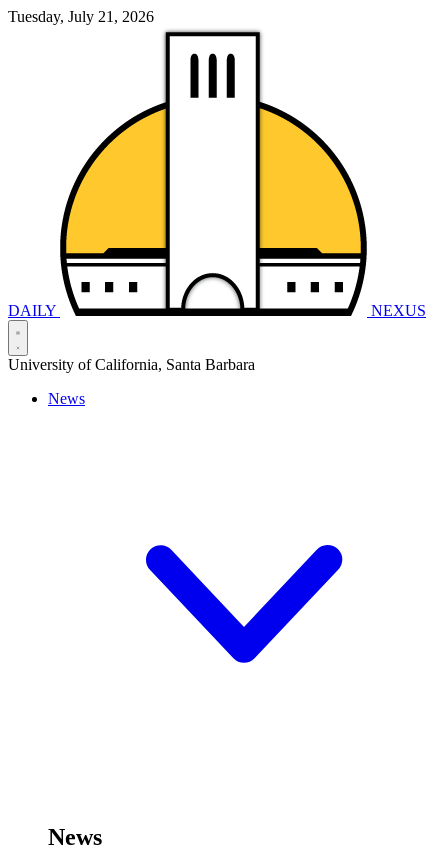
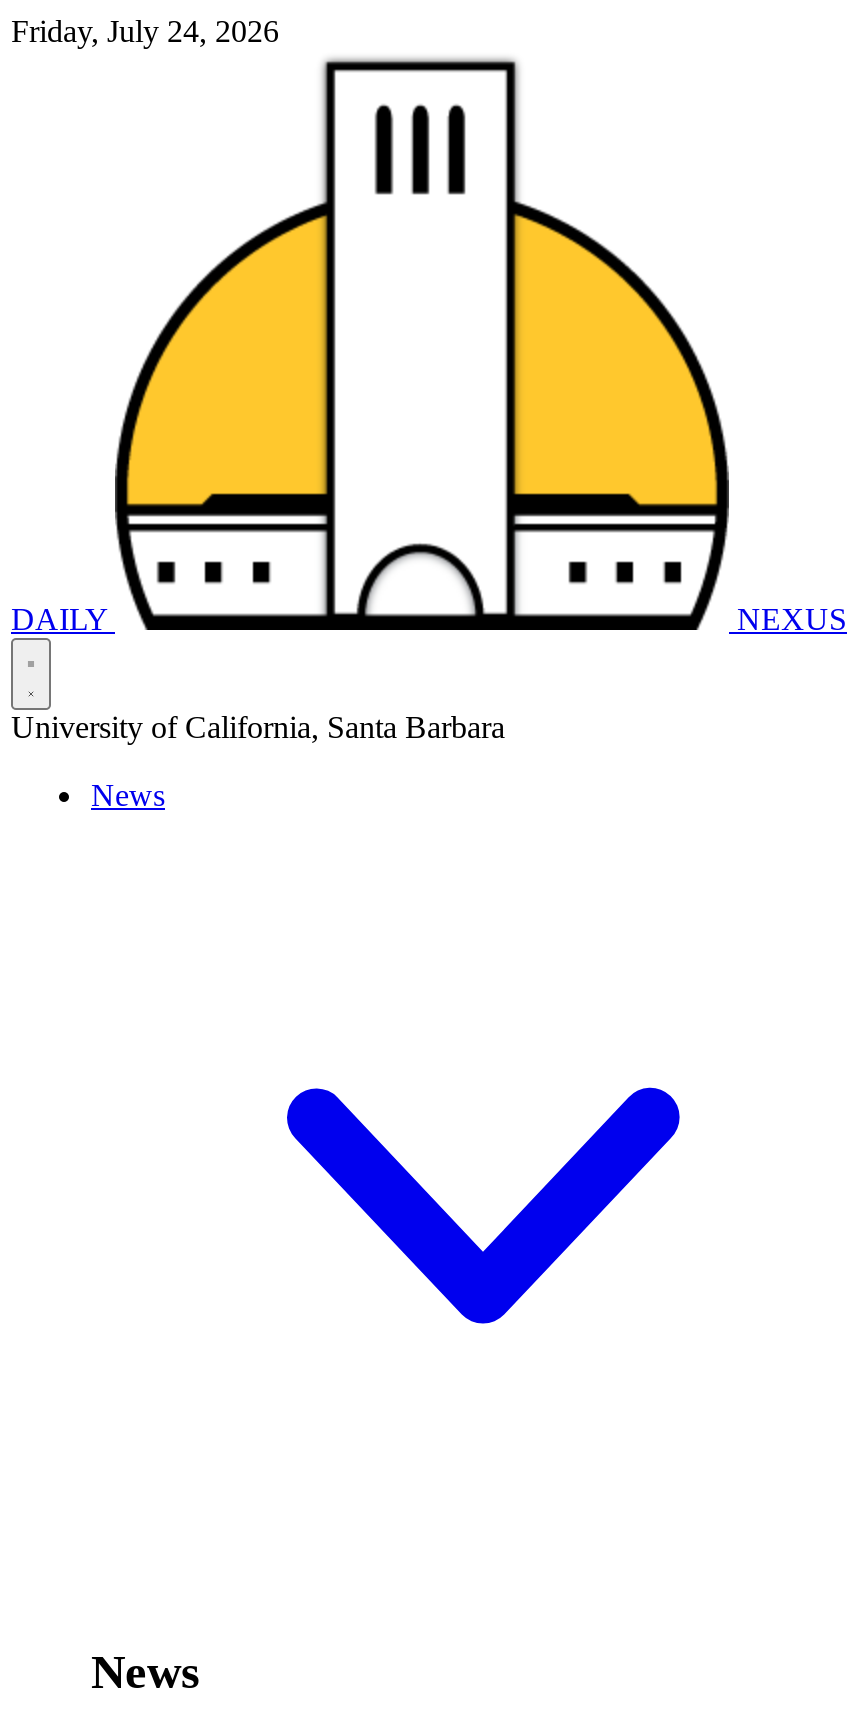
- Tuesday, July 21, 2026
+ Friday, July 24, 2026
